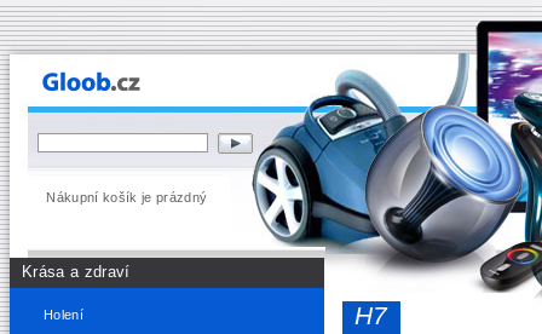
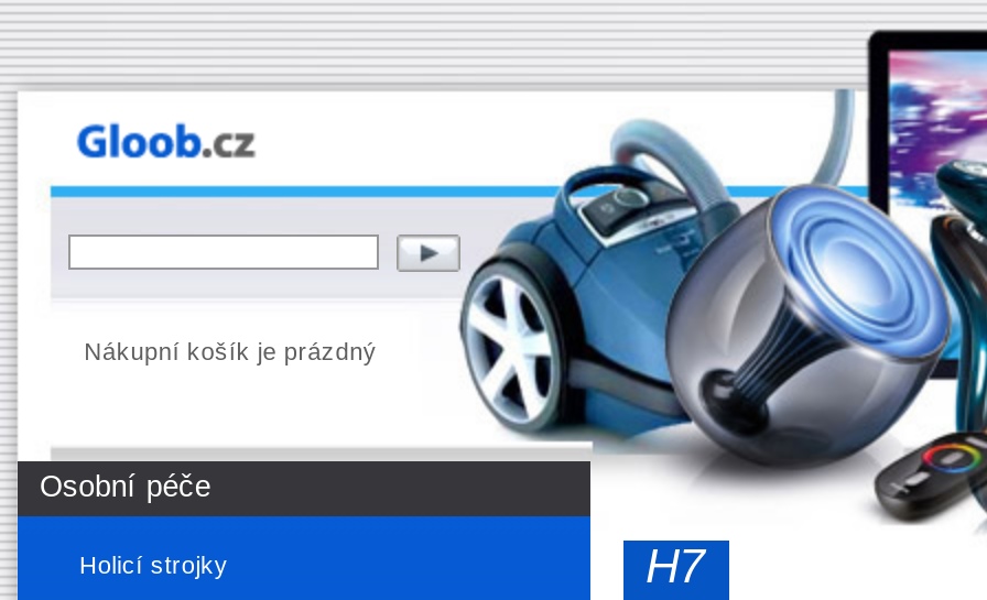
- Krása a zdraví
+ Osobní péče

- Holení
+ Holicí strojky
